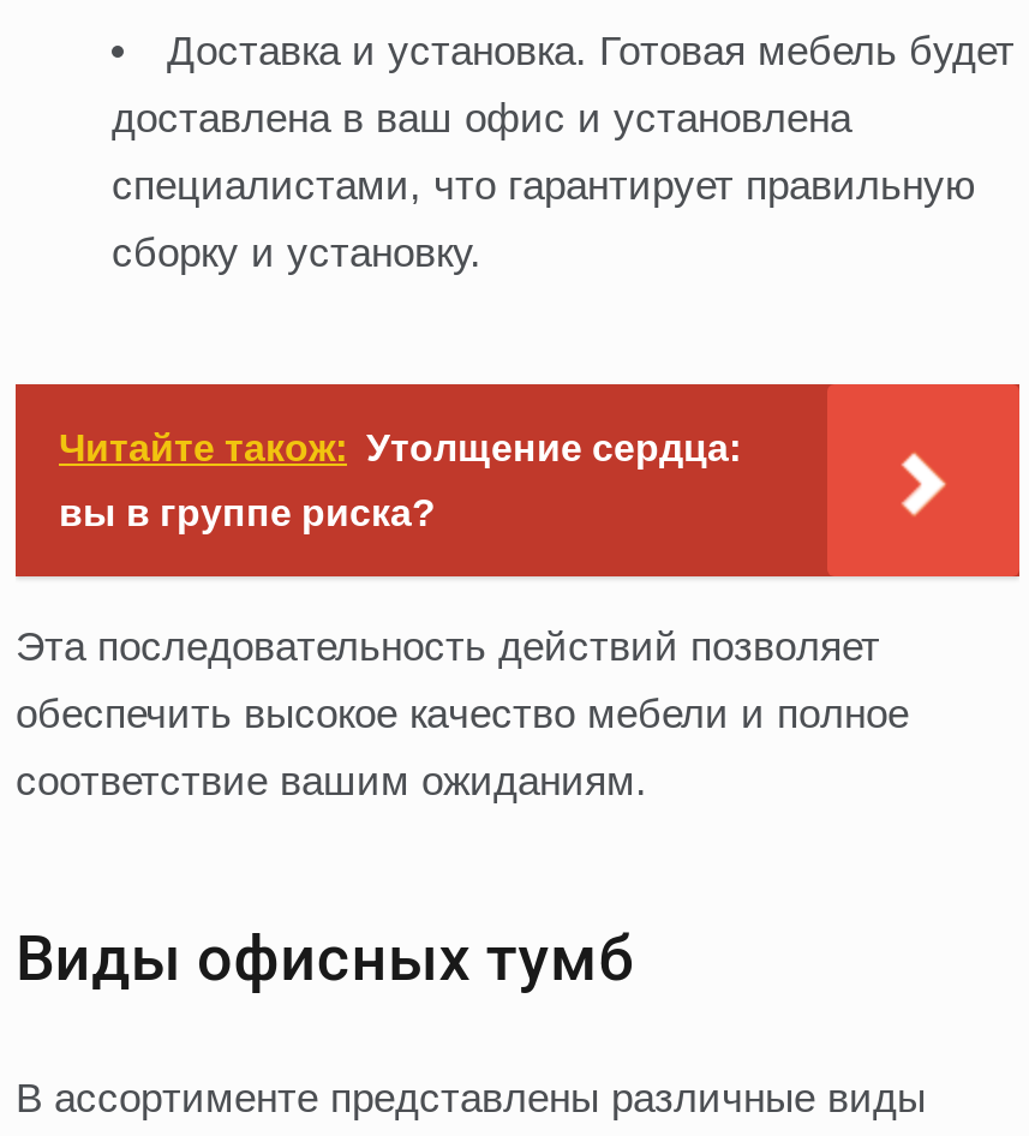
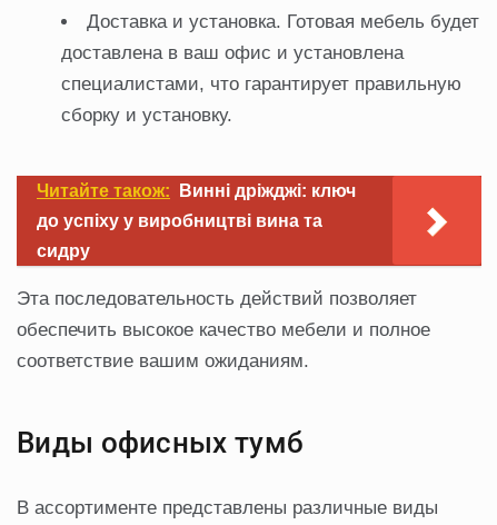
- Читайте також: Утолщение сердца:
- вы в группе риска?
+ Читайте також: Винні дріжджі: ключ
+ до успіху у виробництві вина та
+ сидру
